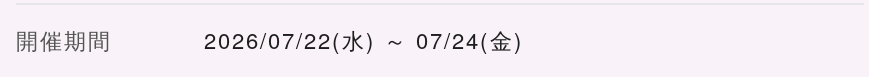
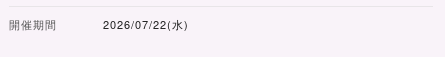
- 2026/07/22(水) ～ 07/24(金)
+ 2026/07/22(水)
